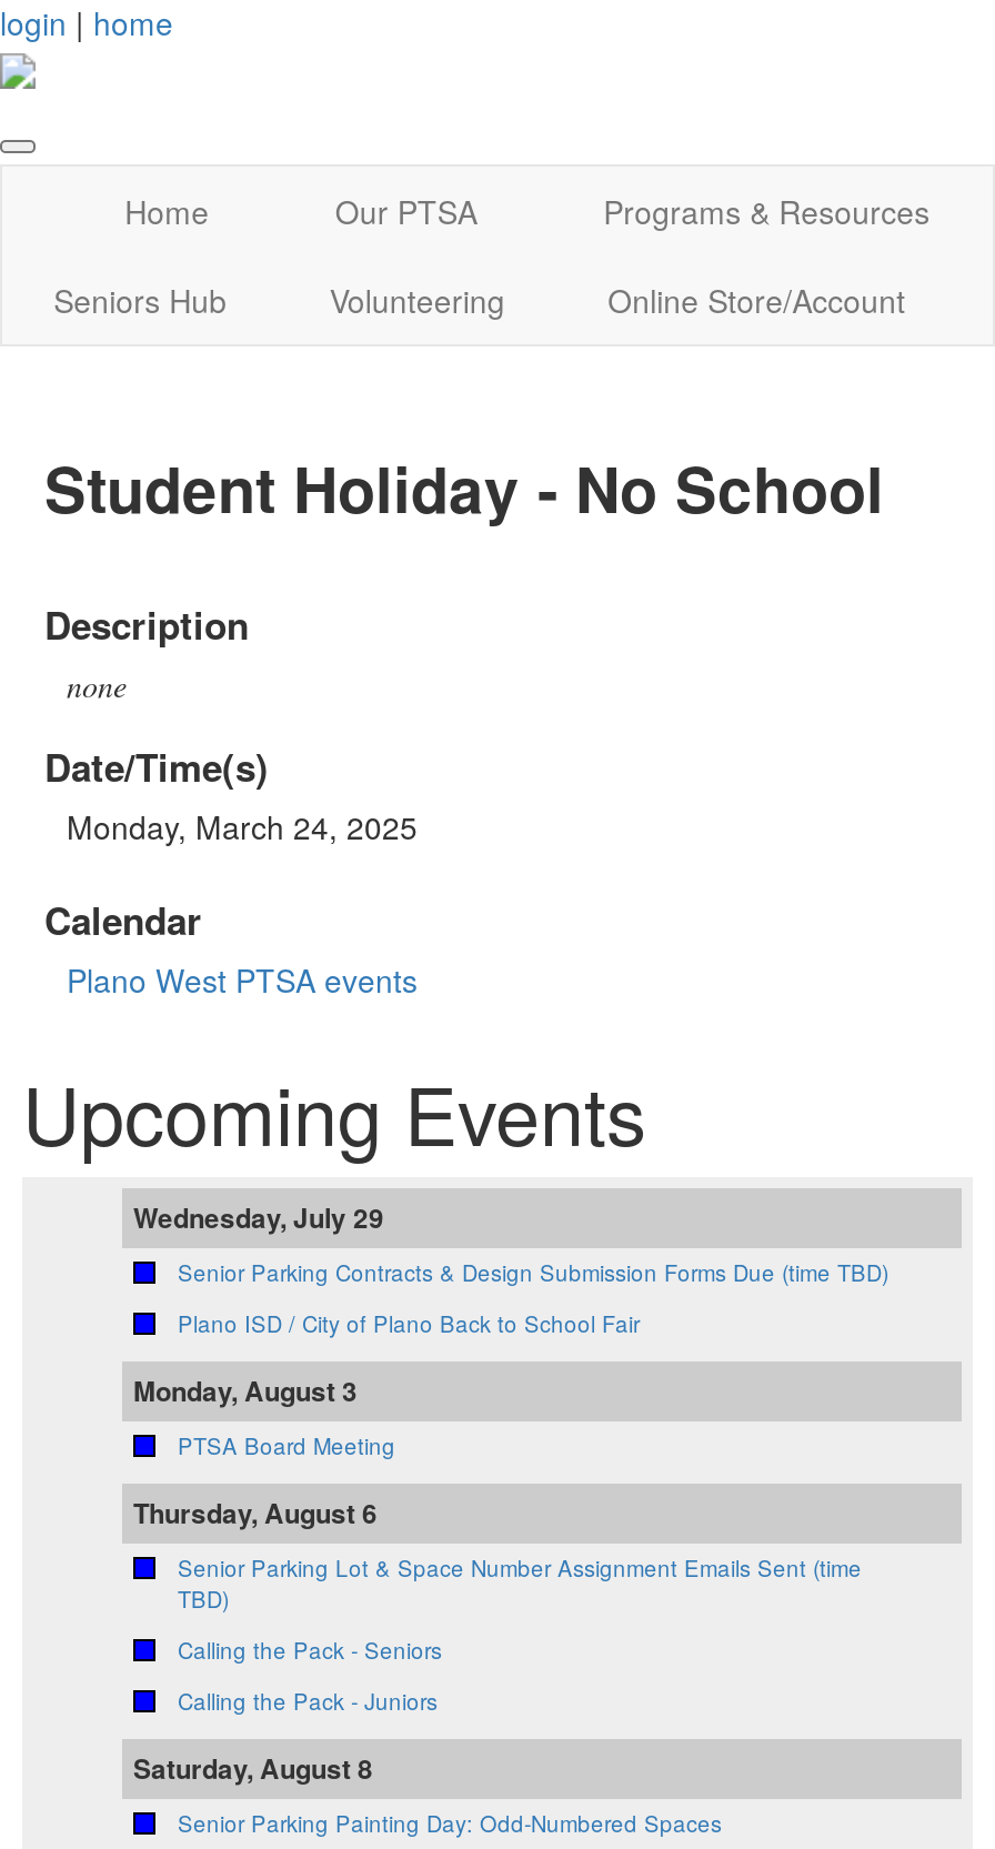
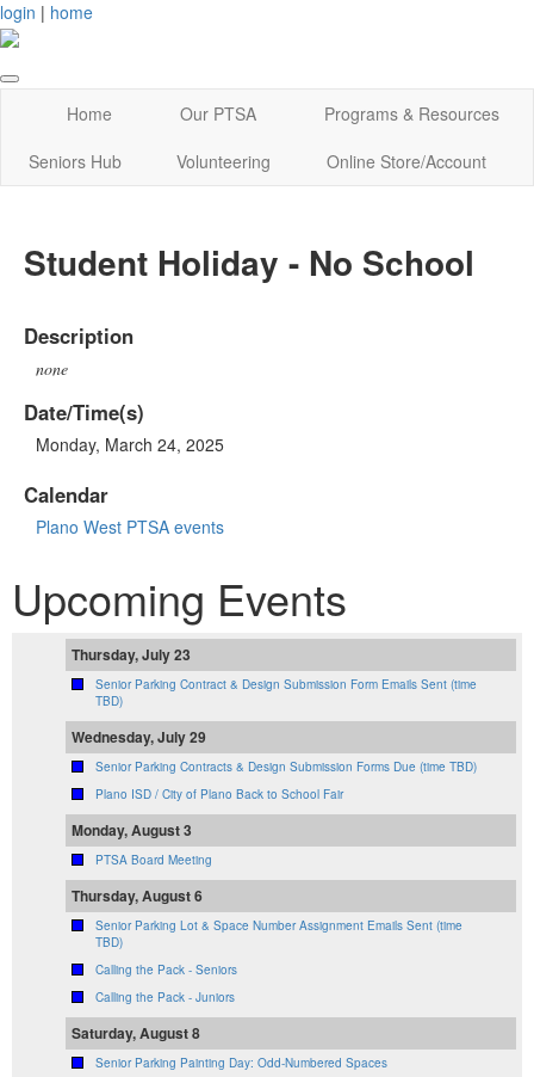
+ Thursday, July 23
+ Senior Parking Contract & Design Submission Form Emails Sent (time
+ TBD)
